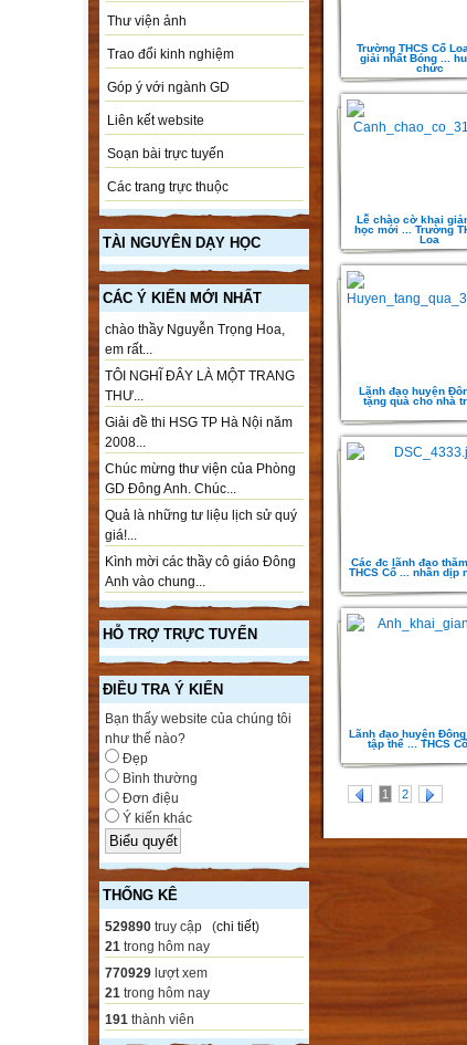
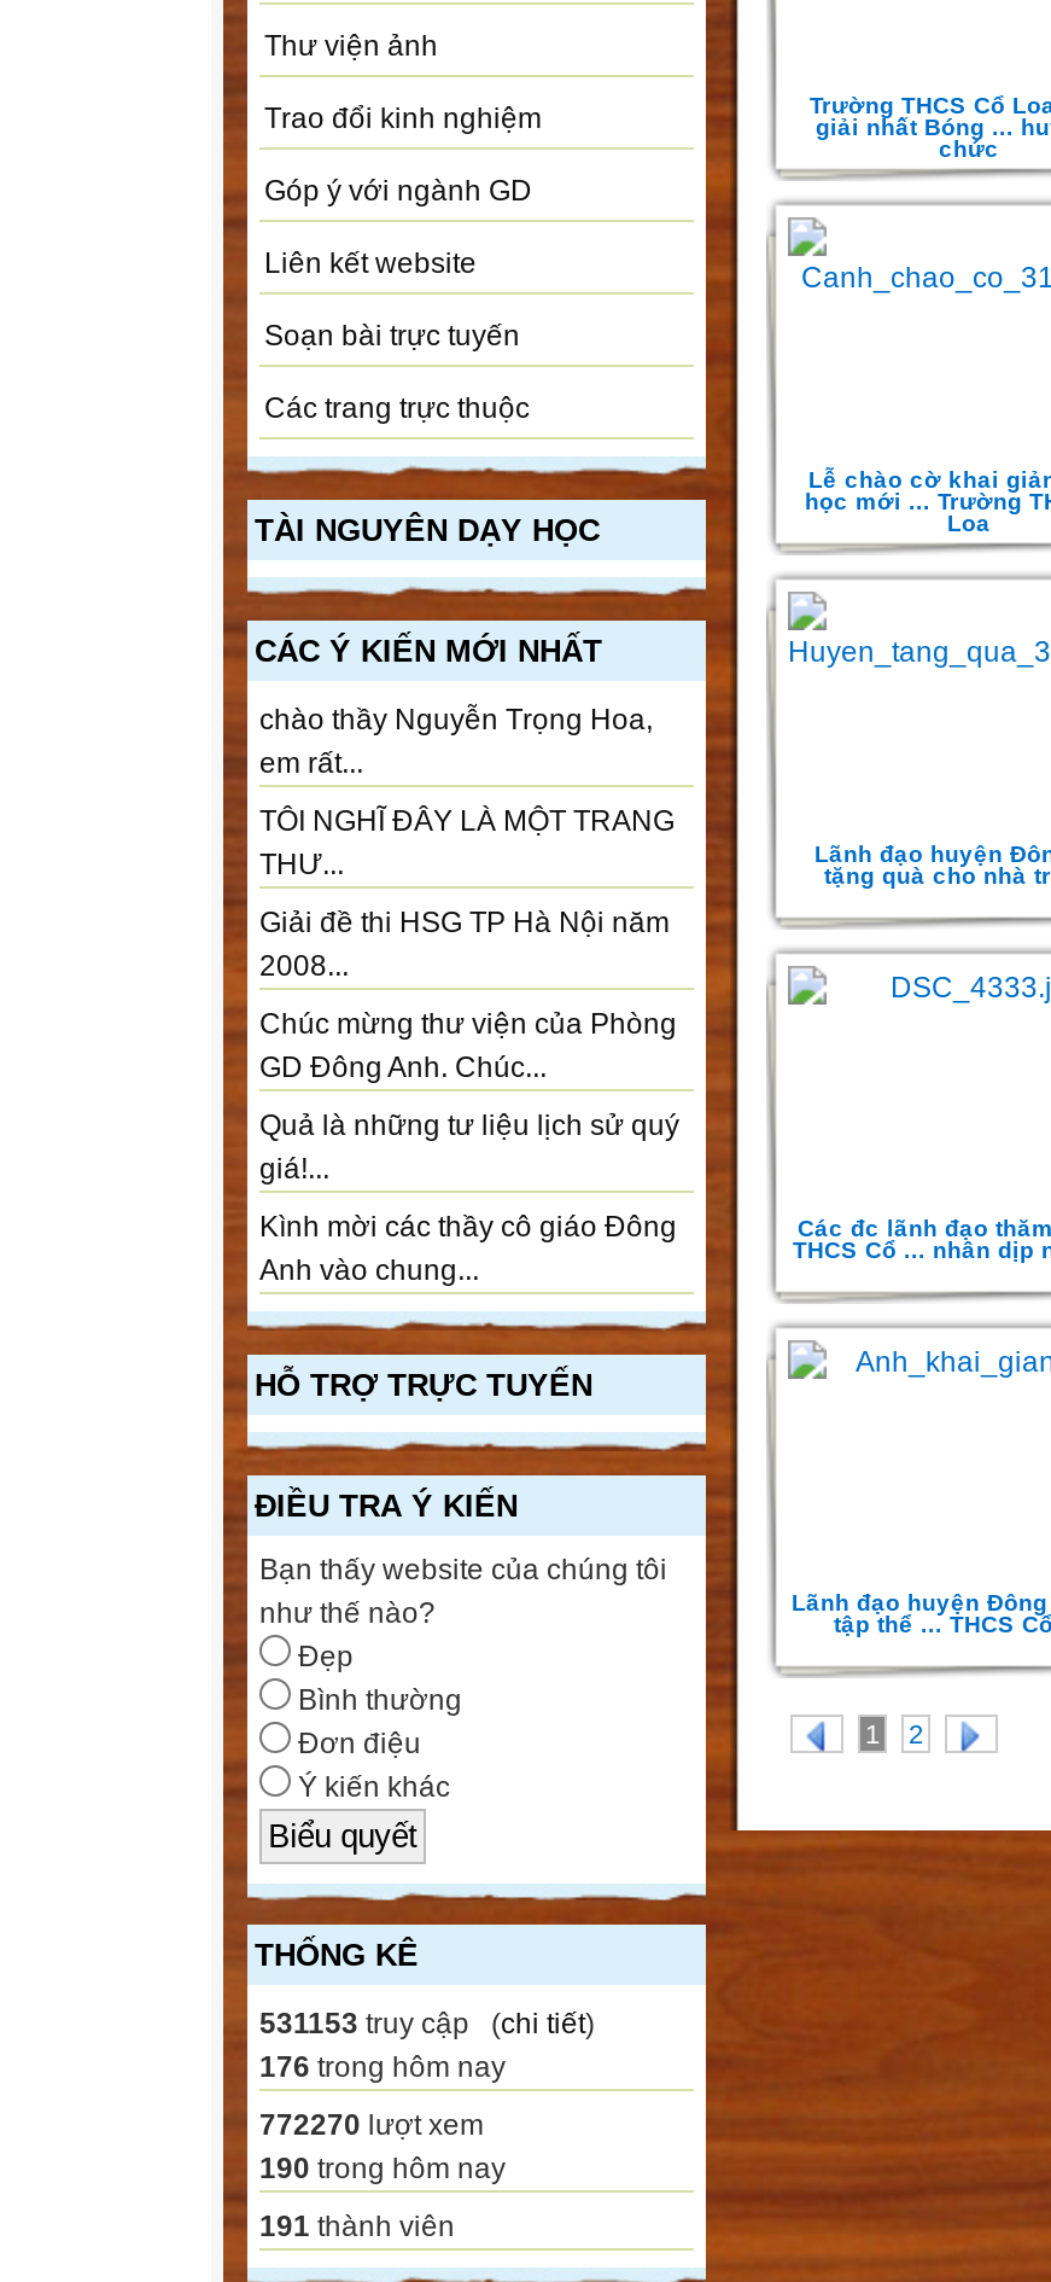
- 529890 truy cập (chi tiết)
+ 531153 truy cập (chi tiết)

- 21 trong hôm nay
+ 176 trong hôm nay

- 770929 lượt xem
+ 772270 lượt xem

- 21 trong hôm nay
+ 190 trong hôm nay
